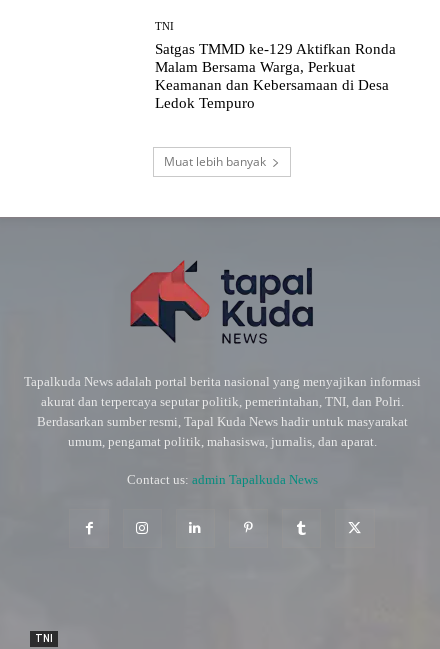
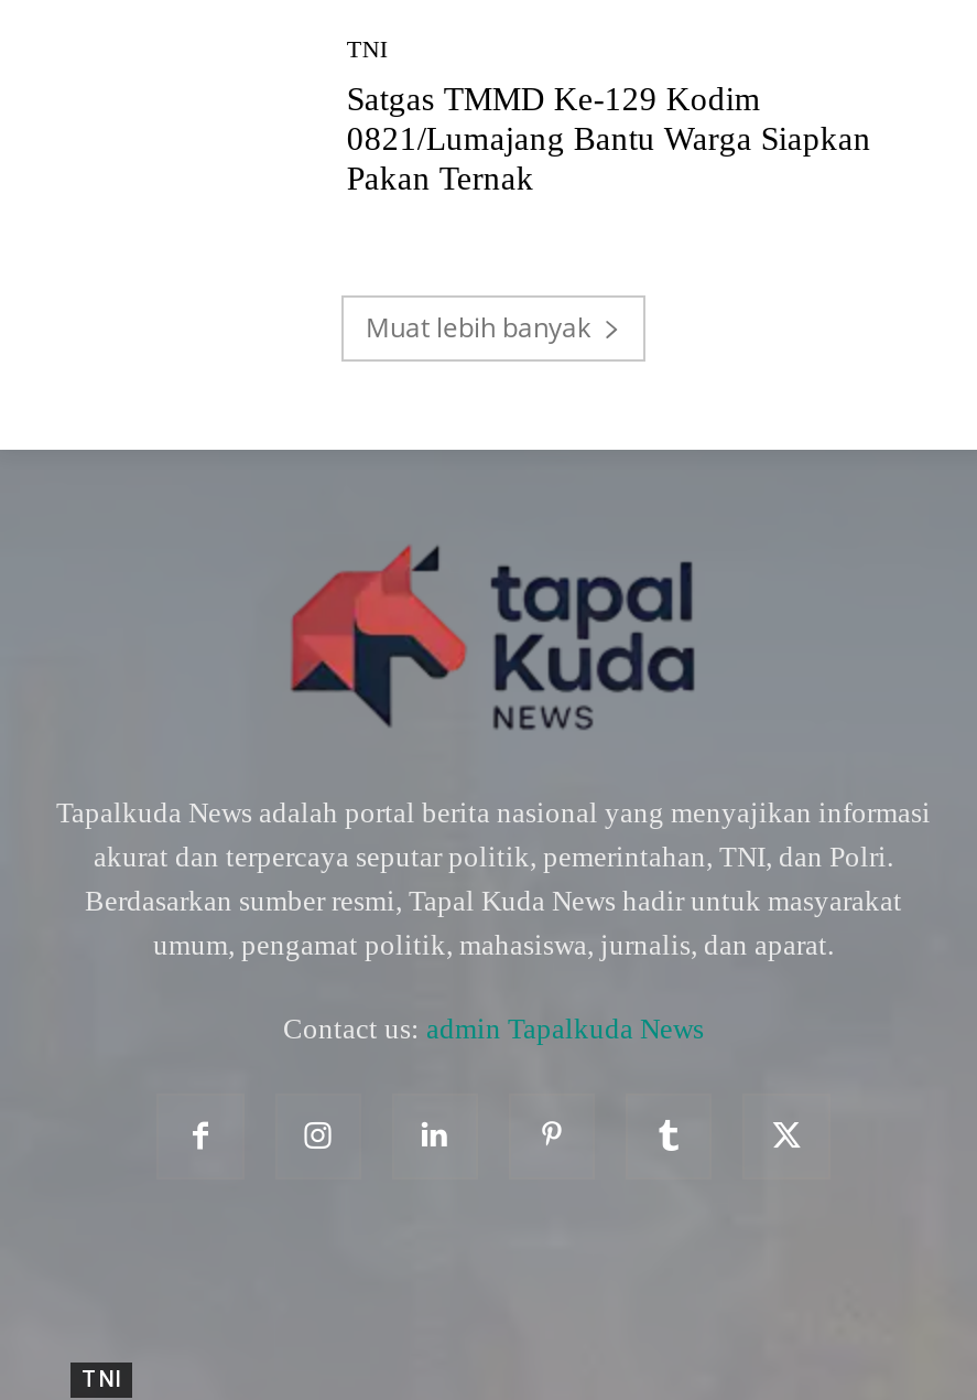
- Satgas TMMD ke-129 Aktifkan Ronda
- Malam Bersama Warga, Perkuat
- Keamanan dan Kebersamaan di Desa
- Ledok Tempuro
+ Satgas TMMD Ke-129 Kodim
+ 0821/Lumajang Bantu Warga Siapkan
+ Pakan Ternak
